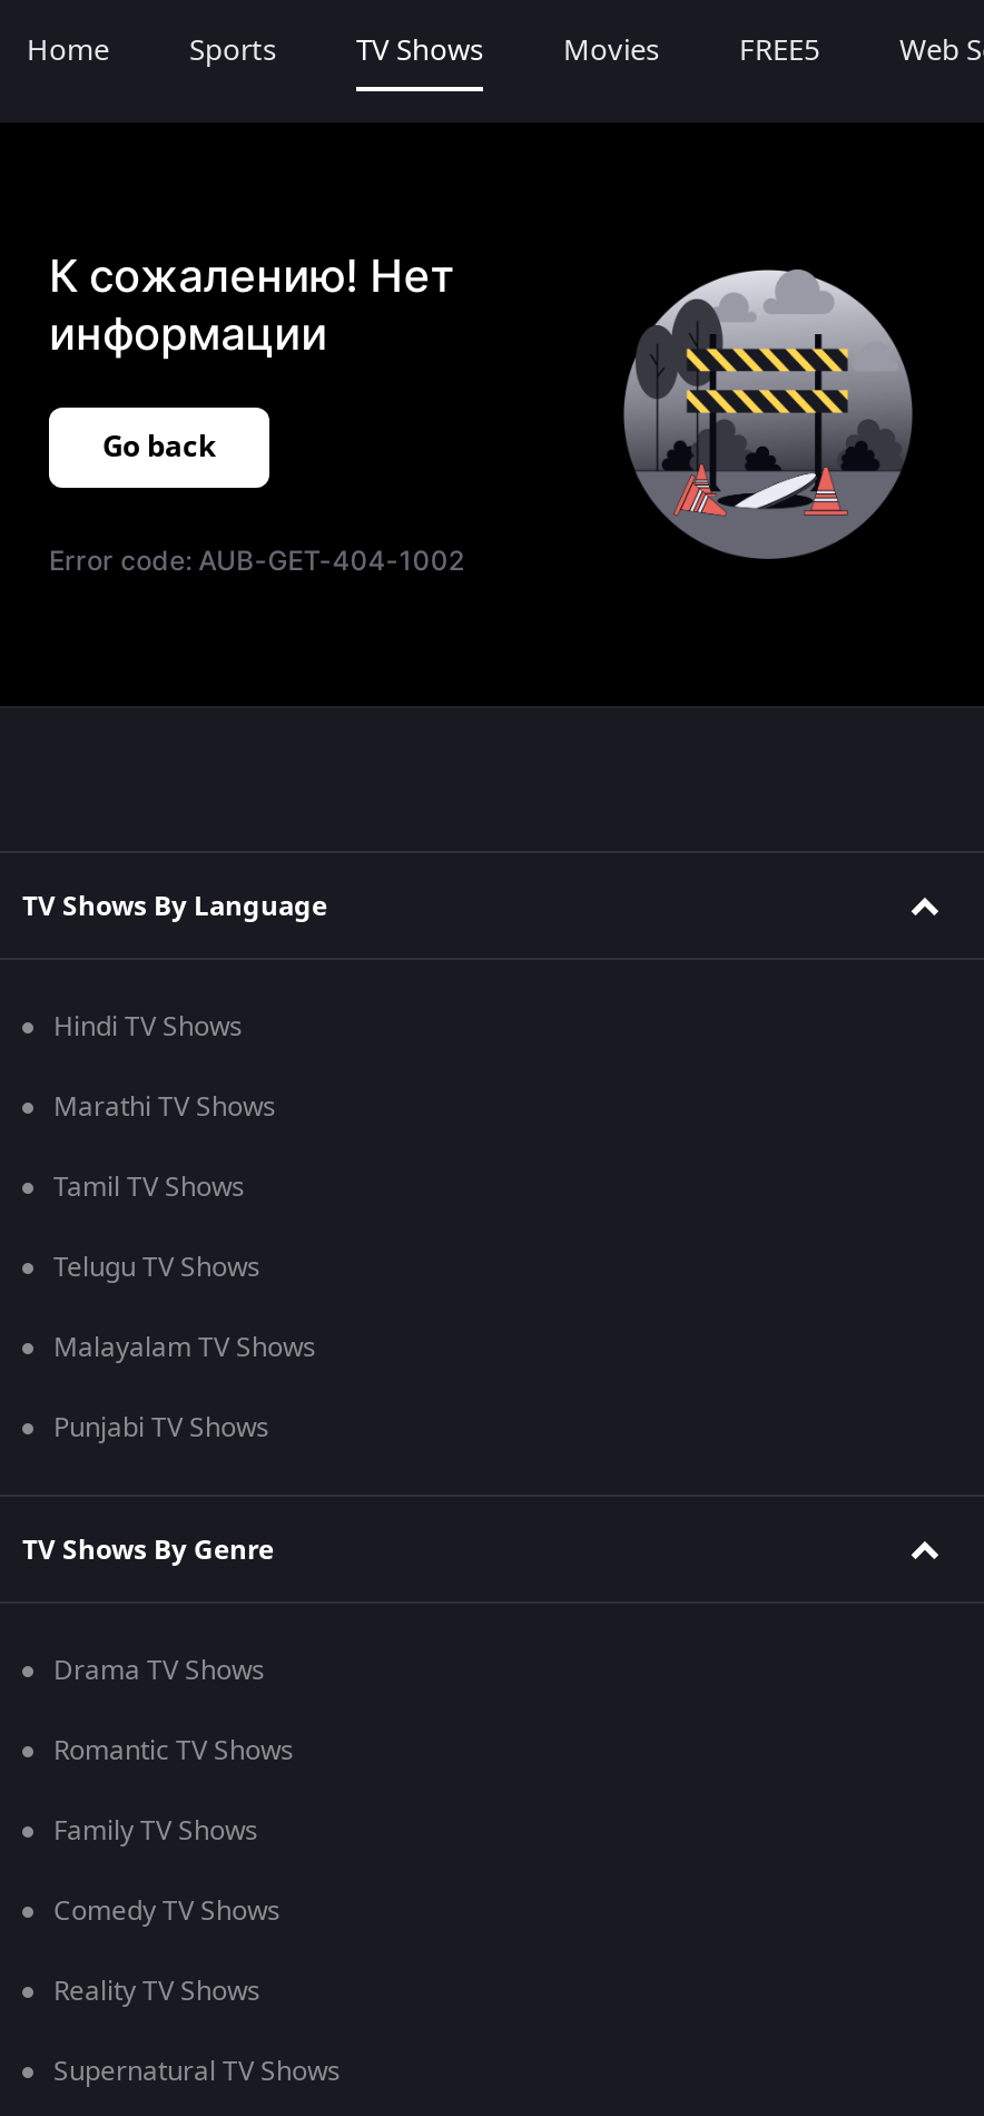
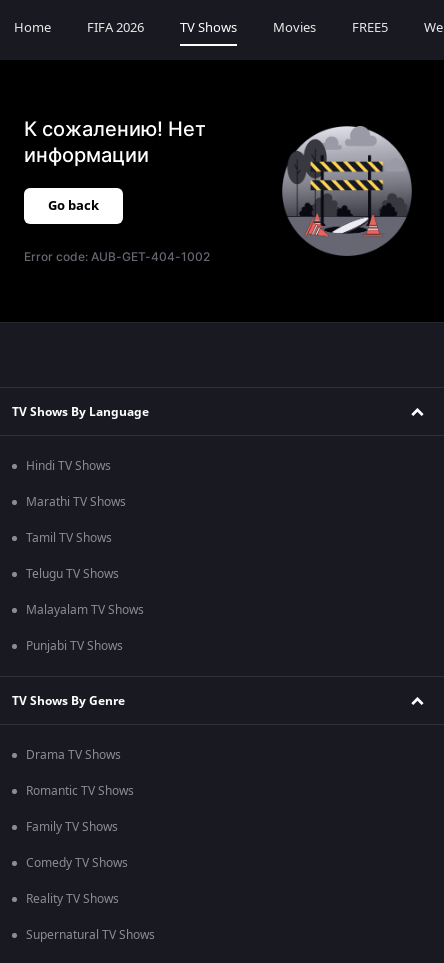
- Sports
+ FIFA 2026
